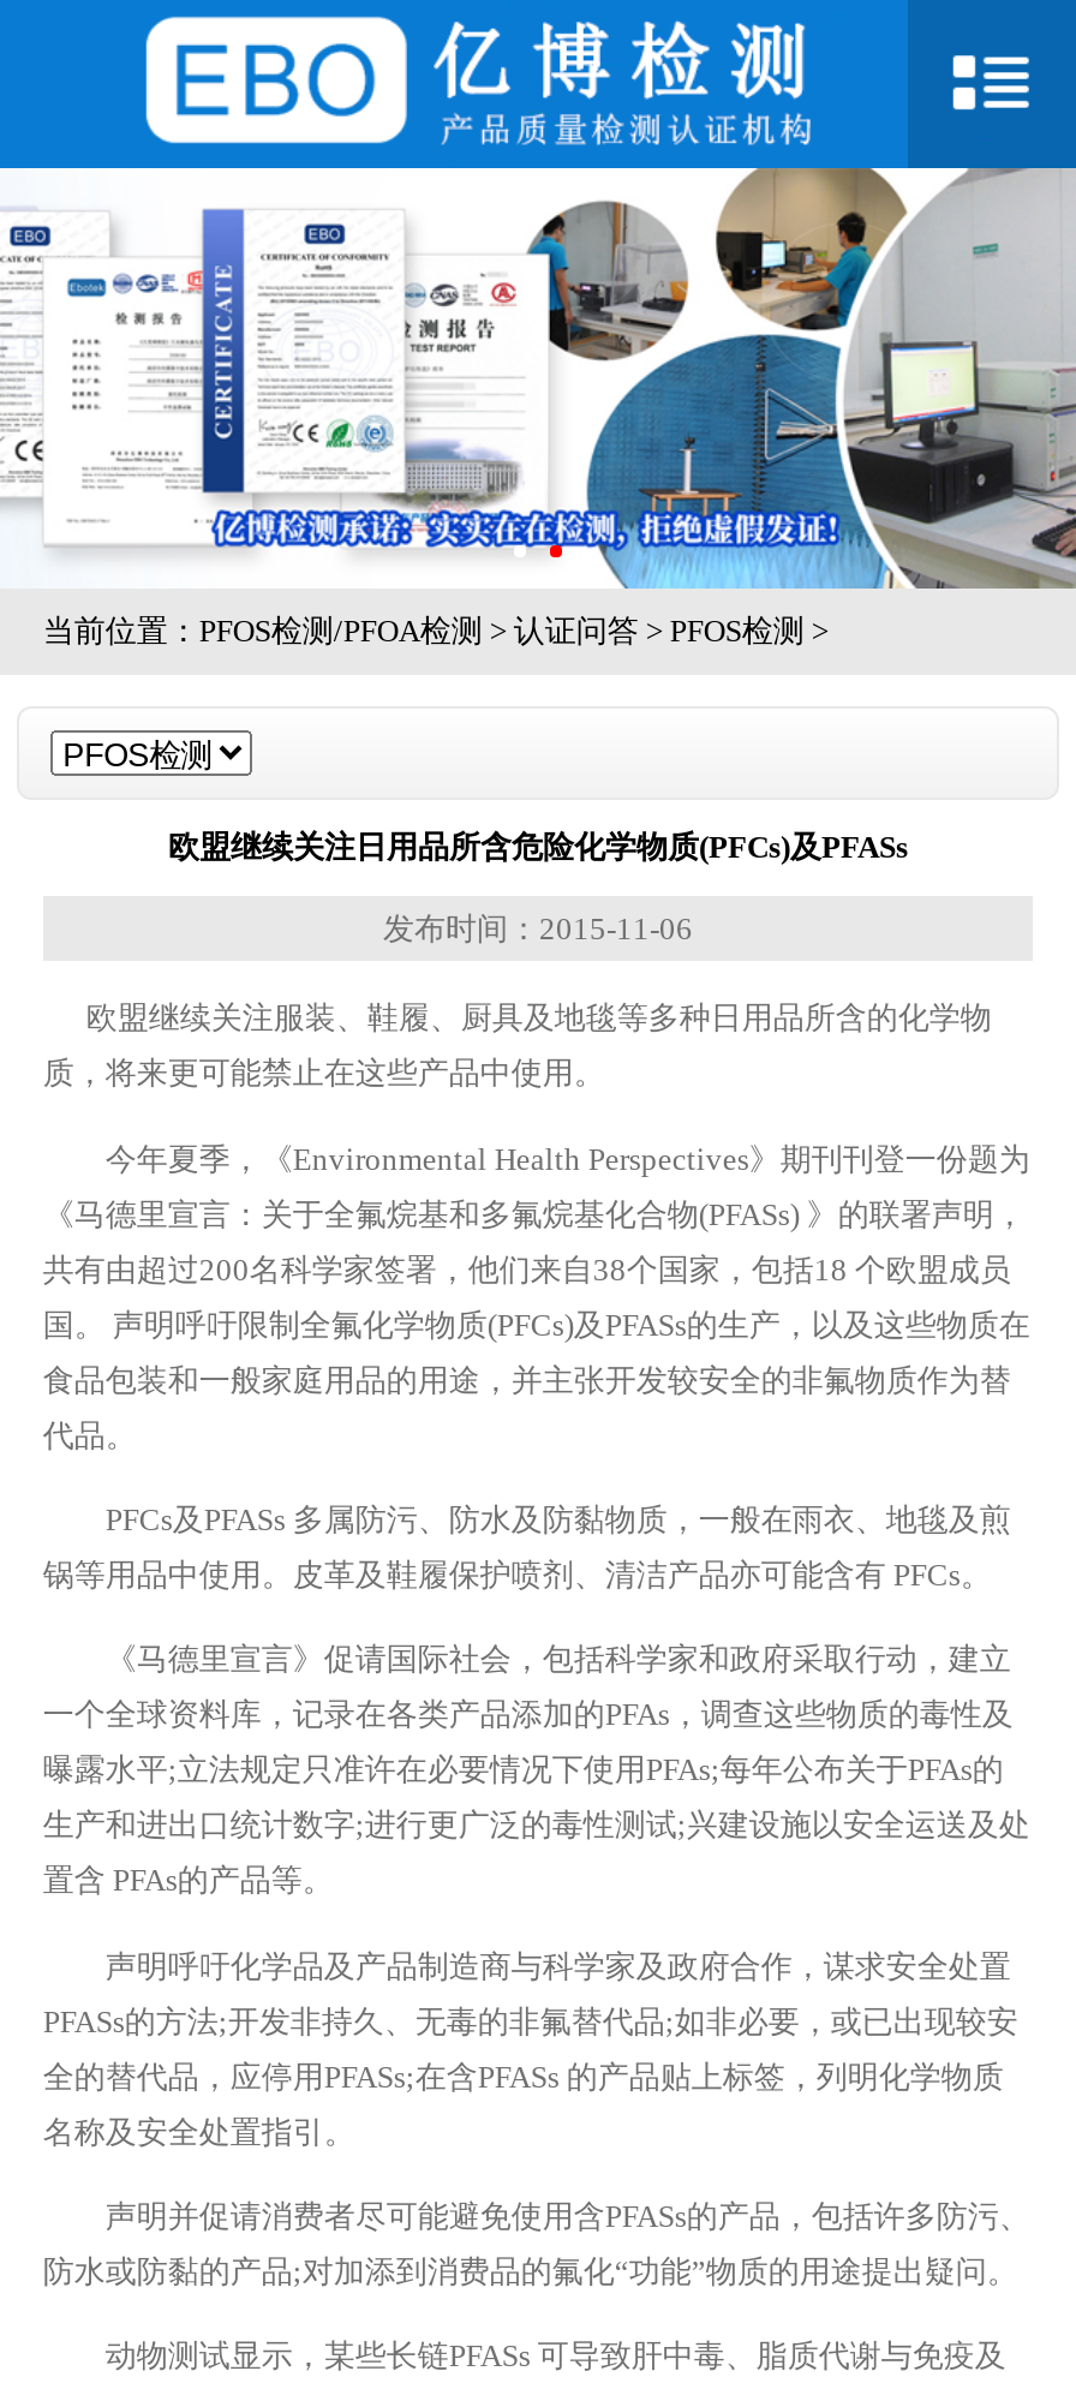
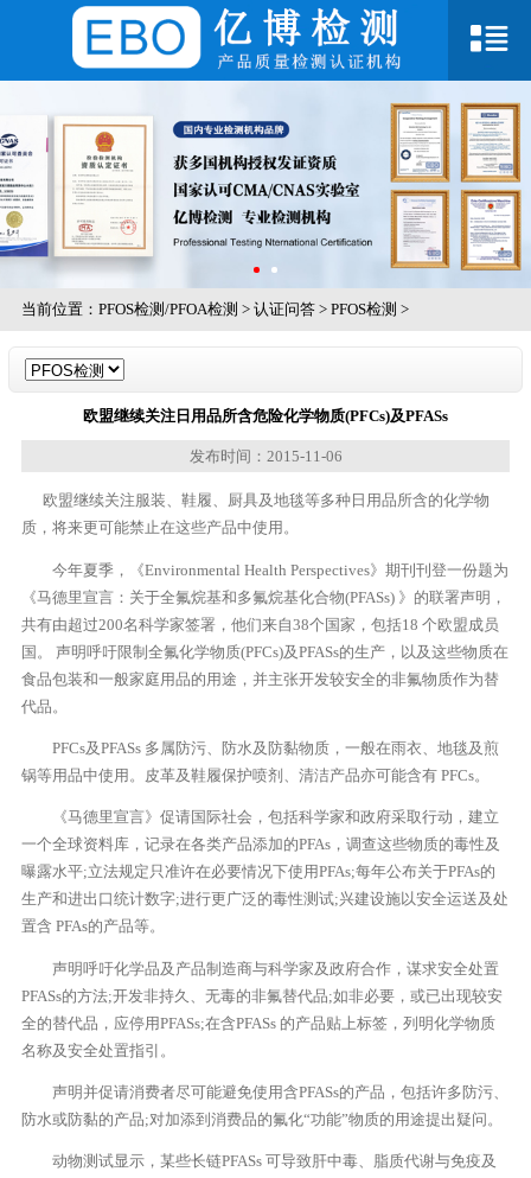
- [image]
+ [image]
